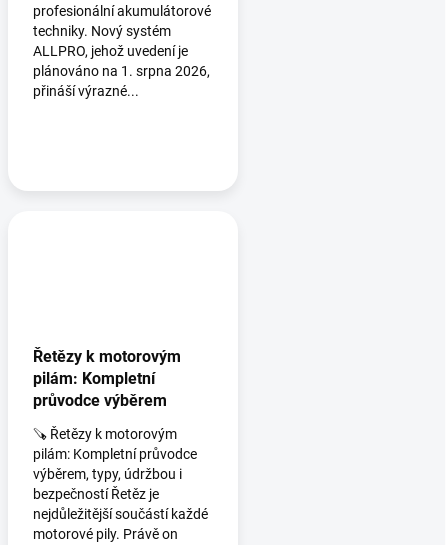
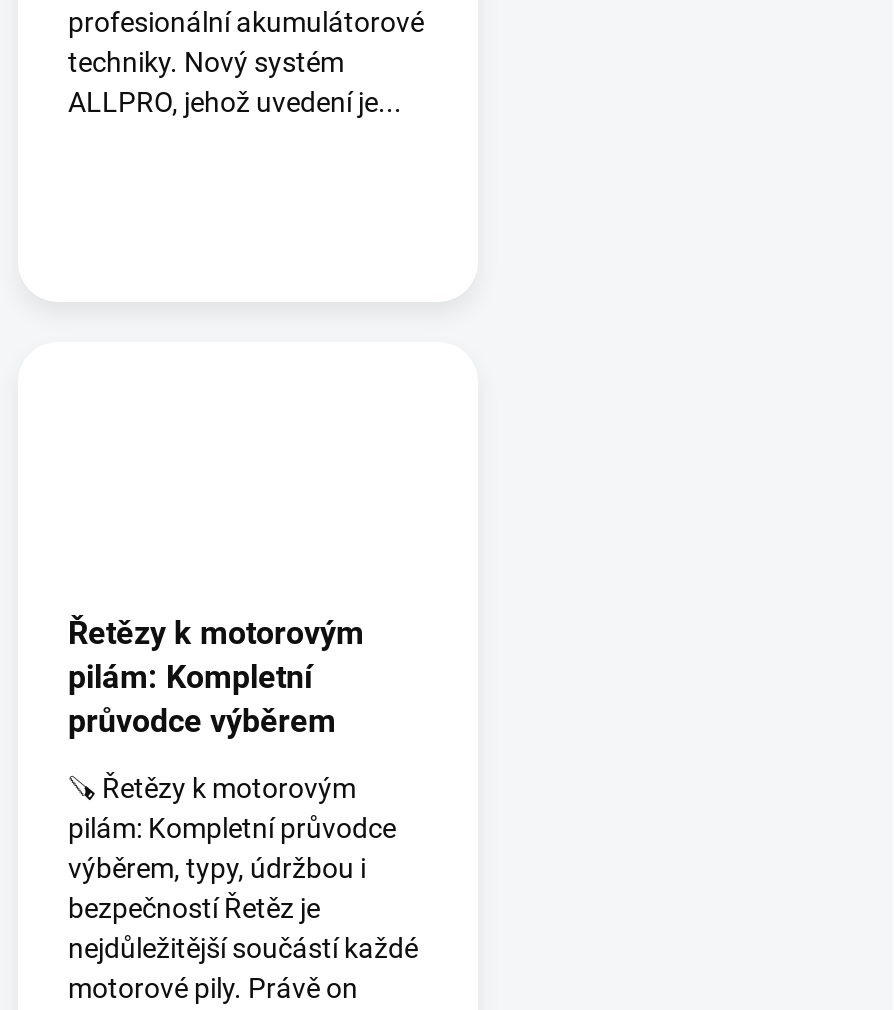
- ALLPRO, jehož uvedení je
- plánováno na 1. srpna 2026,
- přináší výrazné...
+ ALLPRO, jehož uvedení je...
